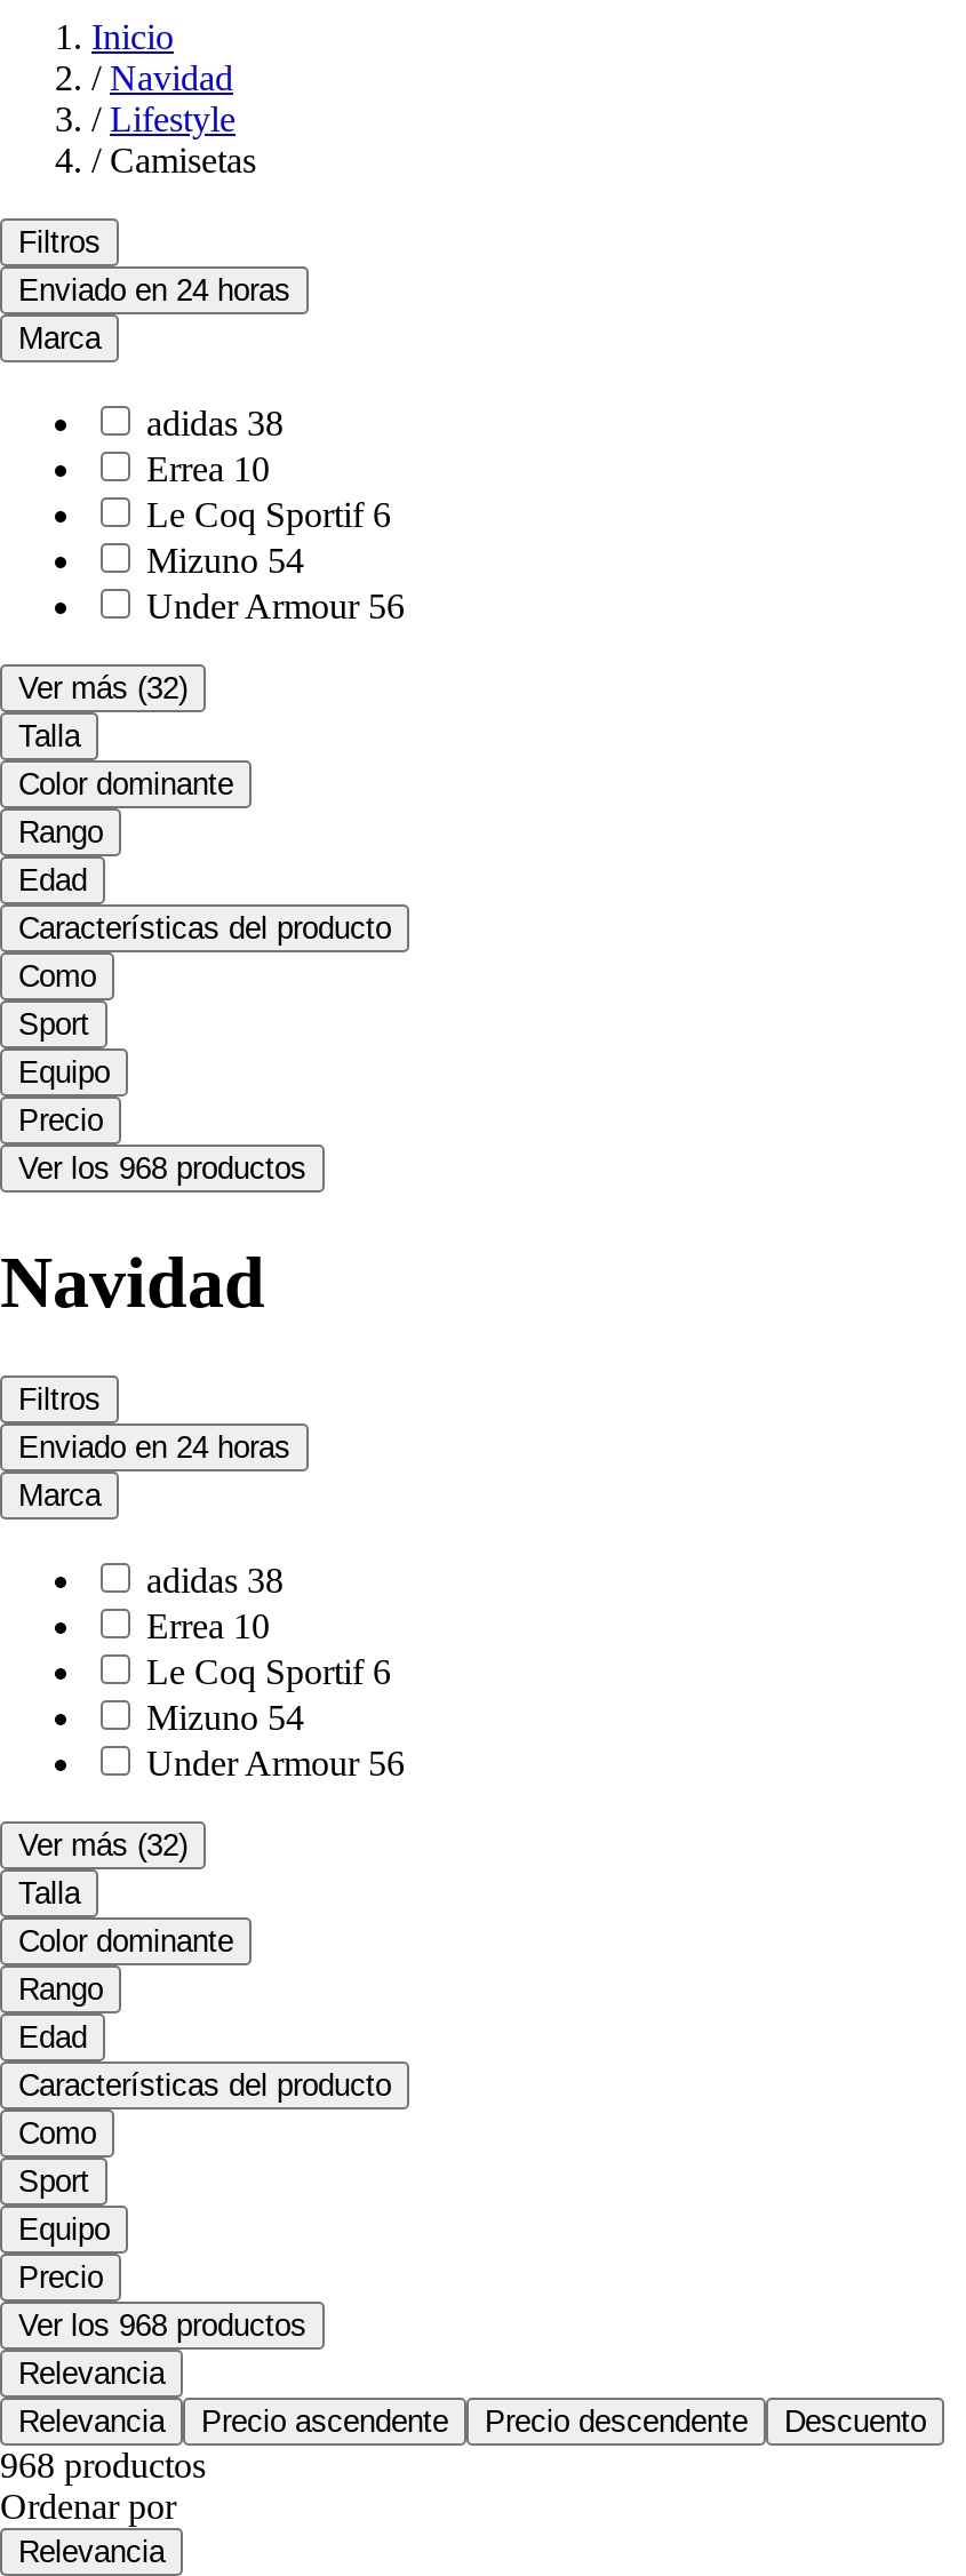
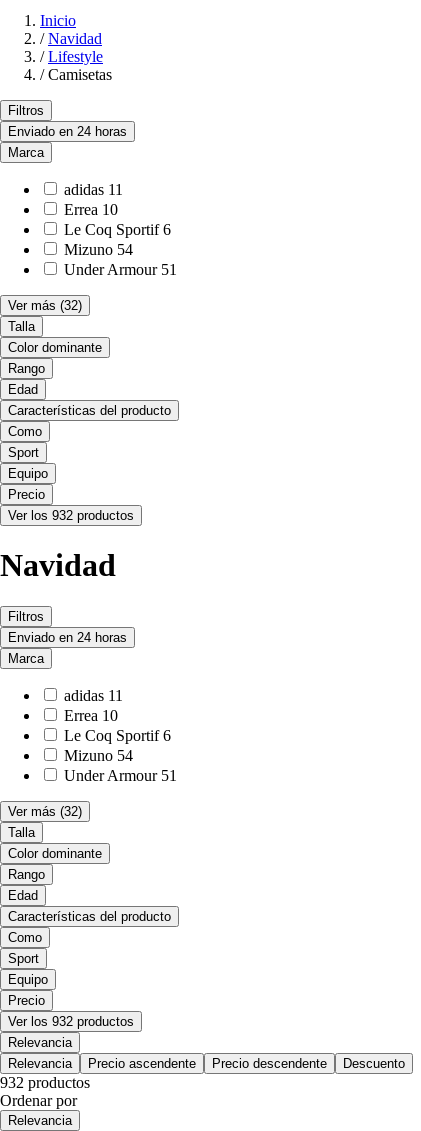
- adidas 38
+ adidas 11

- Under Armour 56
+ Under Armour 51

- Ver los 968 productos
+ Ver los 932 productos

- adidas 38
+ adidas 11

- Under Armour 56
+ Under Armour 51

- Ver los 968 productos
+ Ver los 932 productos

- 968 productos
+ 932 productos
